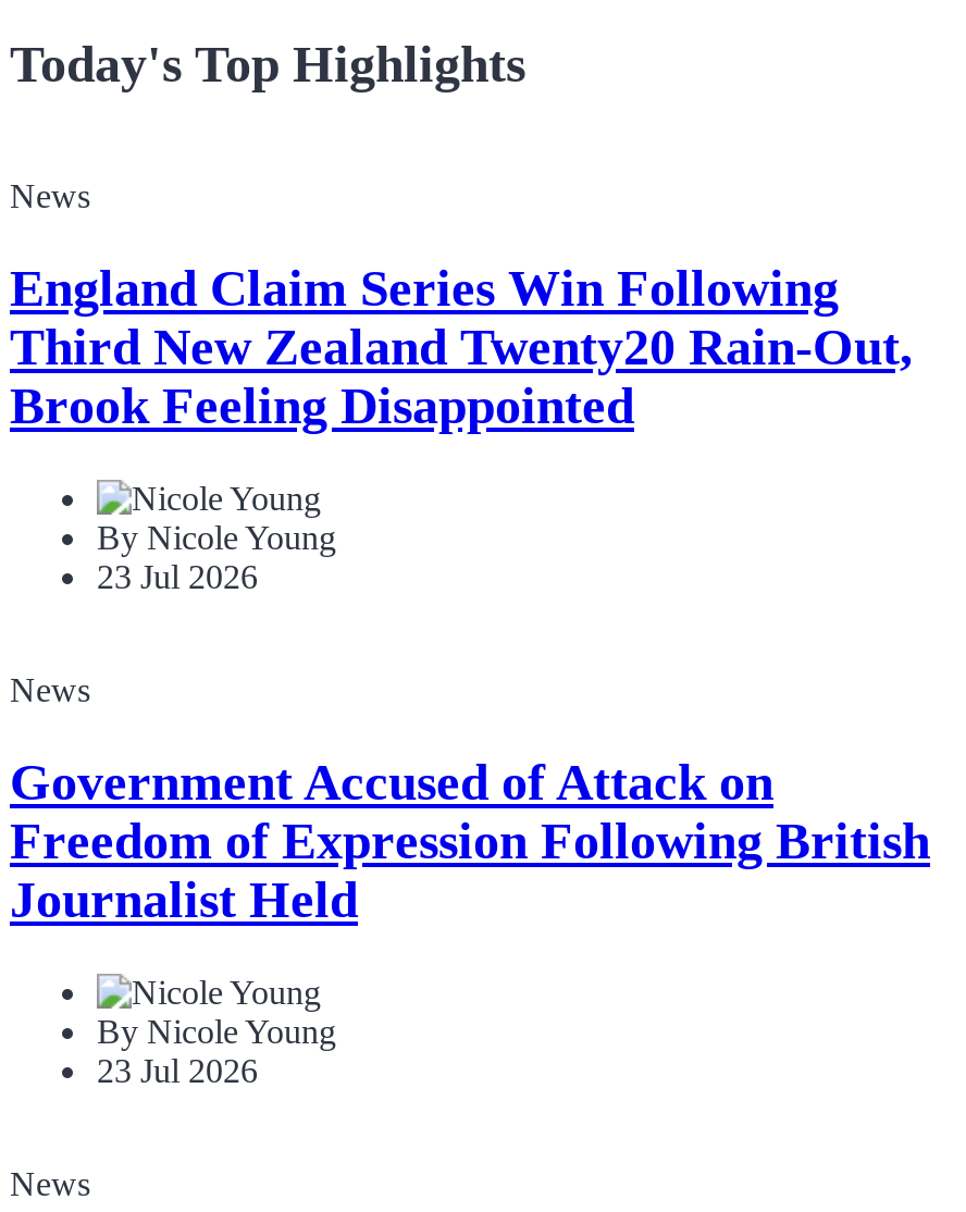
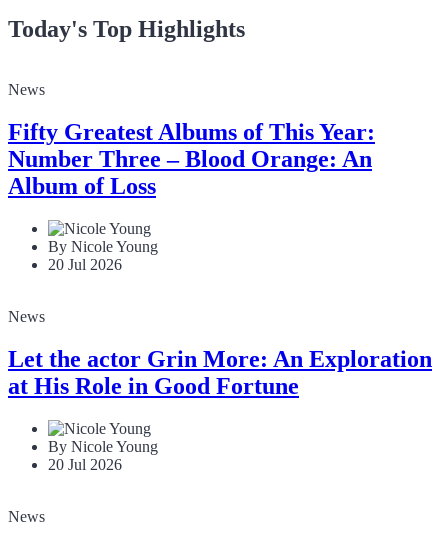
- England Claim Series Win Following
- Third New Zealand Twenty20 Rain-Out,
- Brook Feeling Disappointed
+ Fifty Greatest Albums of This Year:
+ Number Three – Blood Orange: An
+ Album of Loss

- 23 Jul 2026
+ 20 Jul 2026

- Government Accused of Attack on
- Freedom of Expression Following British
- Journalist Held
+ Let the actor Grin More: An Exploration
+ at His Role in Good Fortune

- 23 Jul 2026
+ 20 Jul 2026
